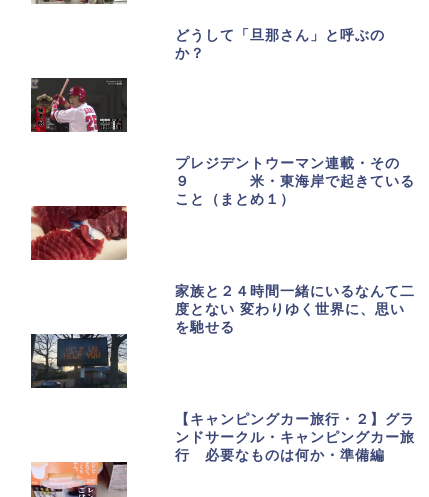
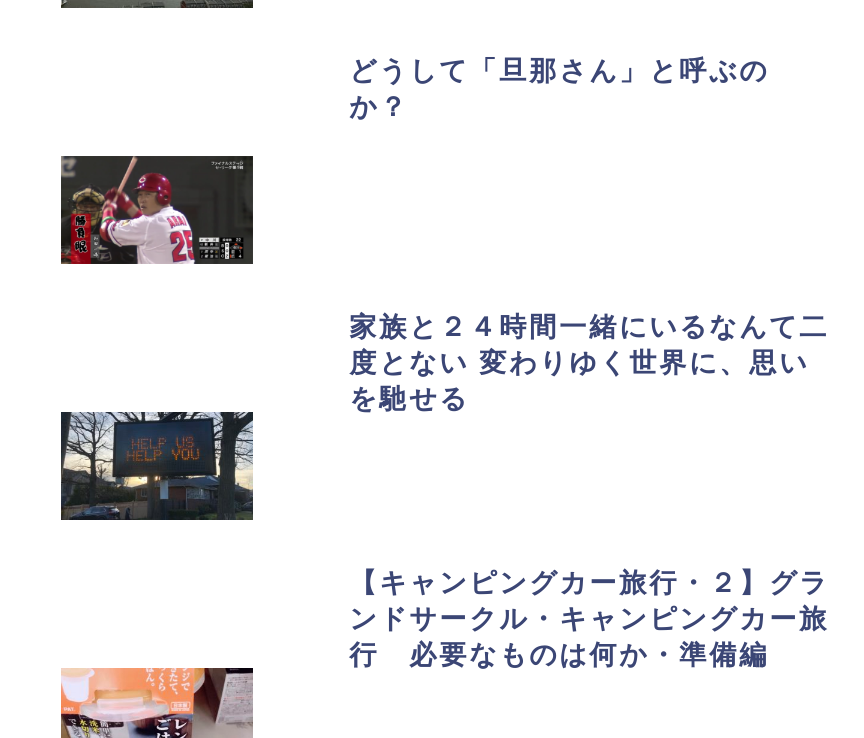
- プレジデントウーマン連載・その
- ９ 米・東海岸で起きている
- こと（まとめ１）

- [image]
